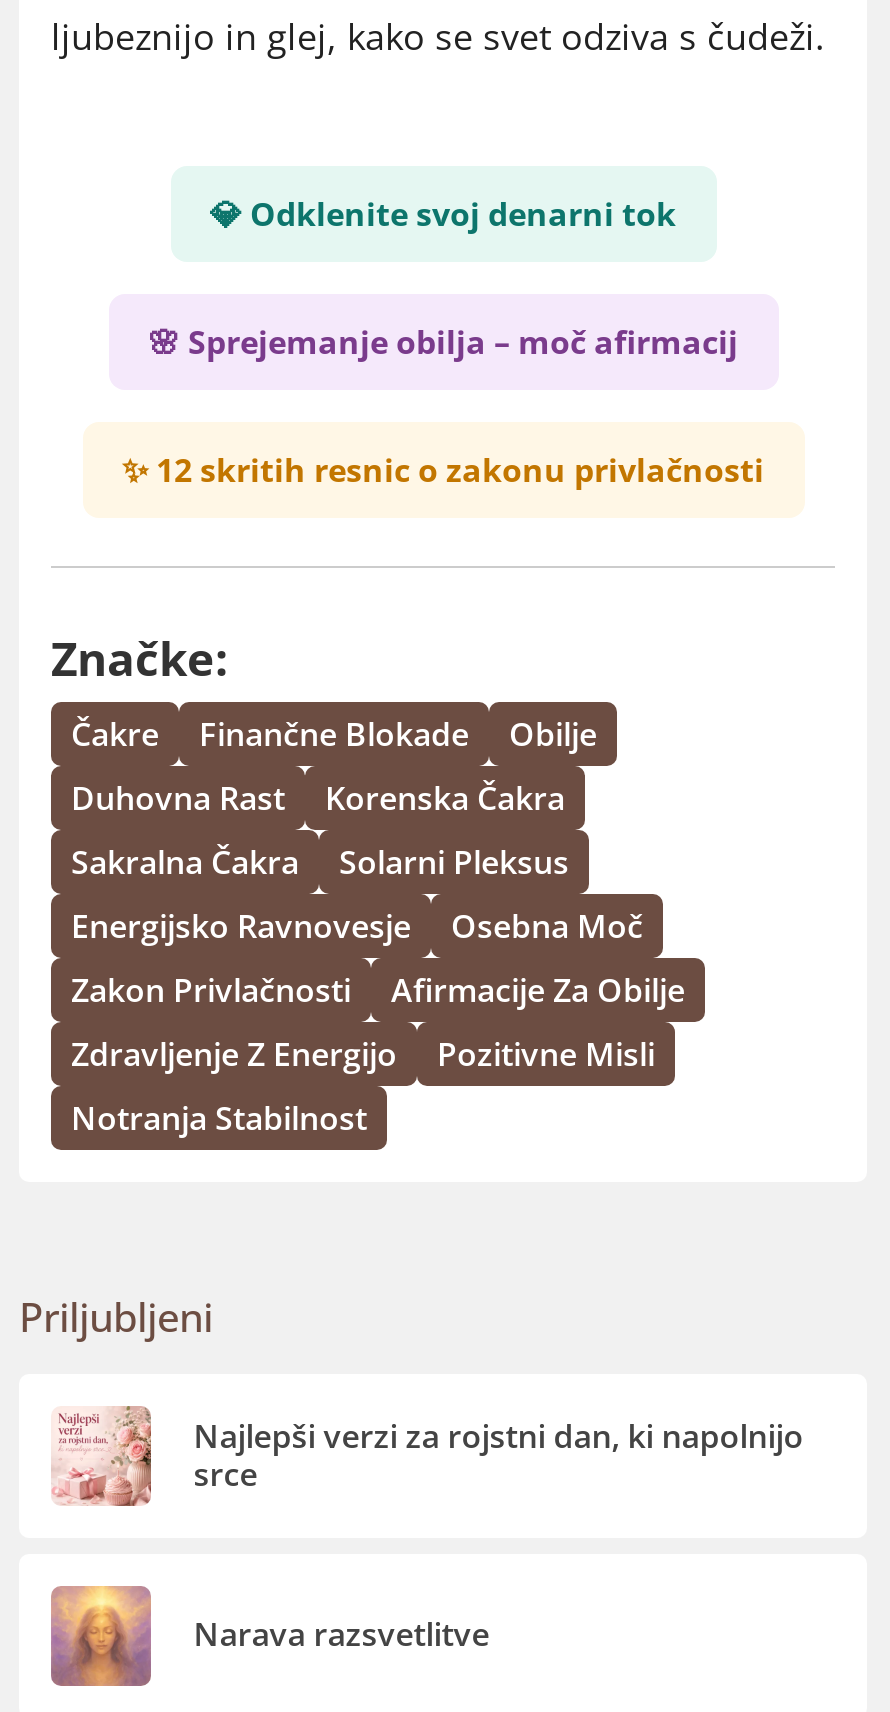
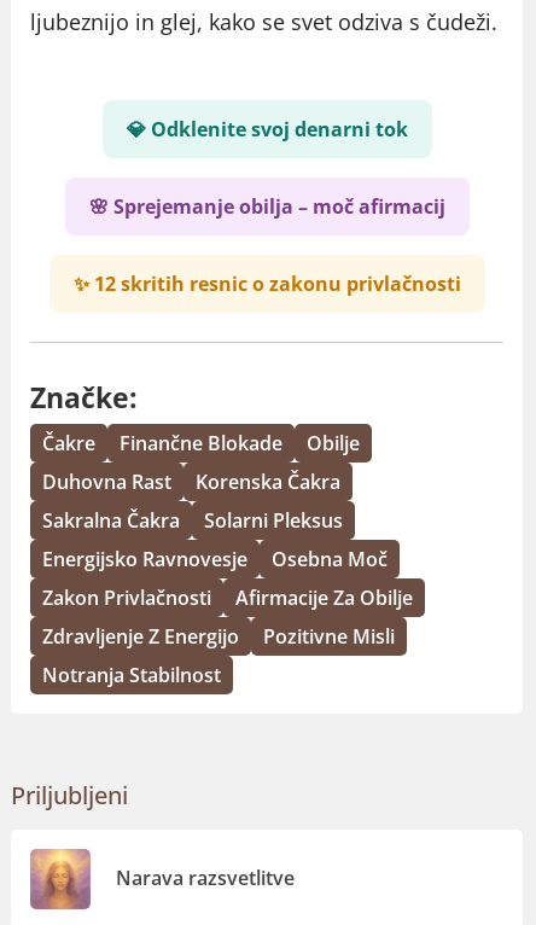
- [image]
- Najlepši verzi za rojstni dan, ki napolnijo
- srce
